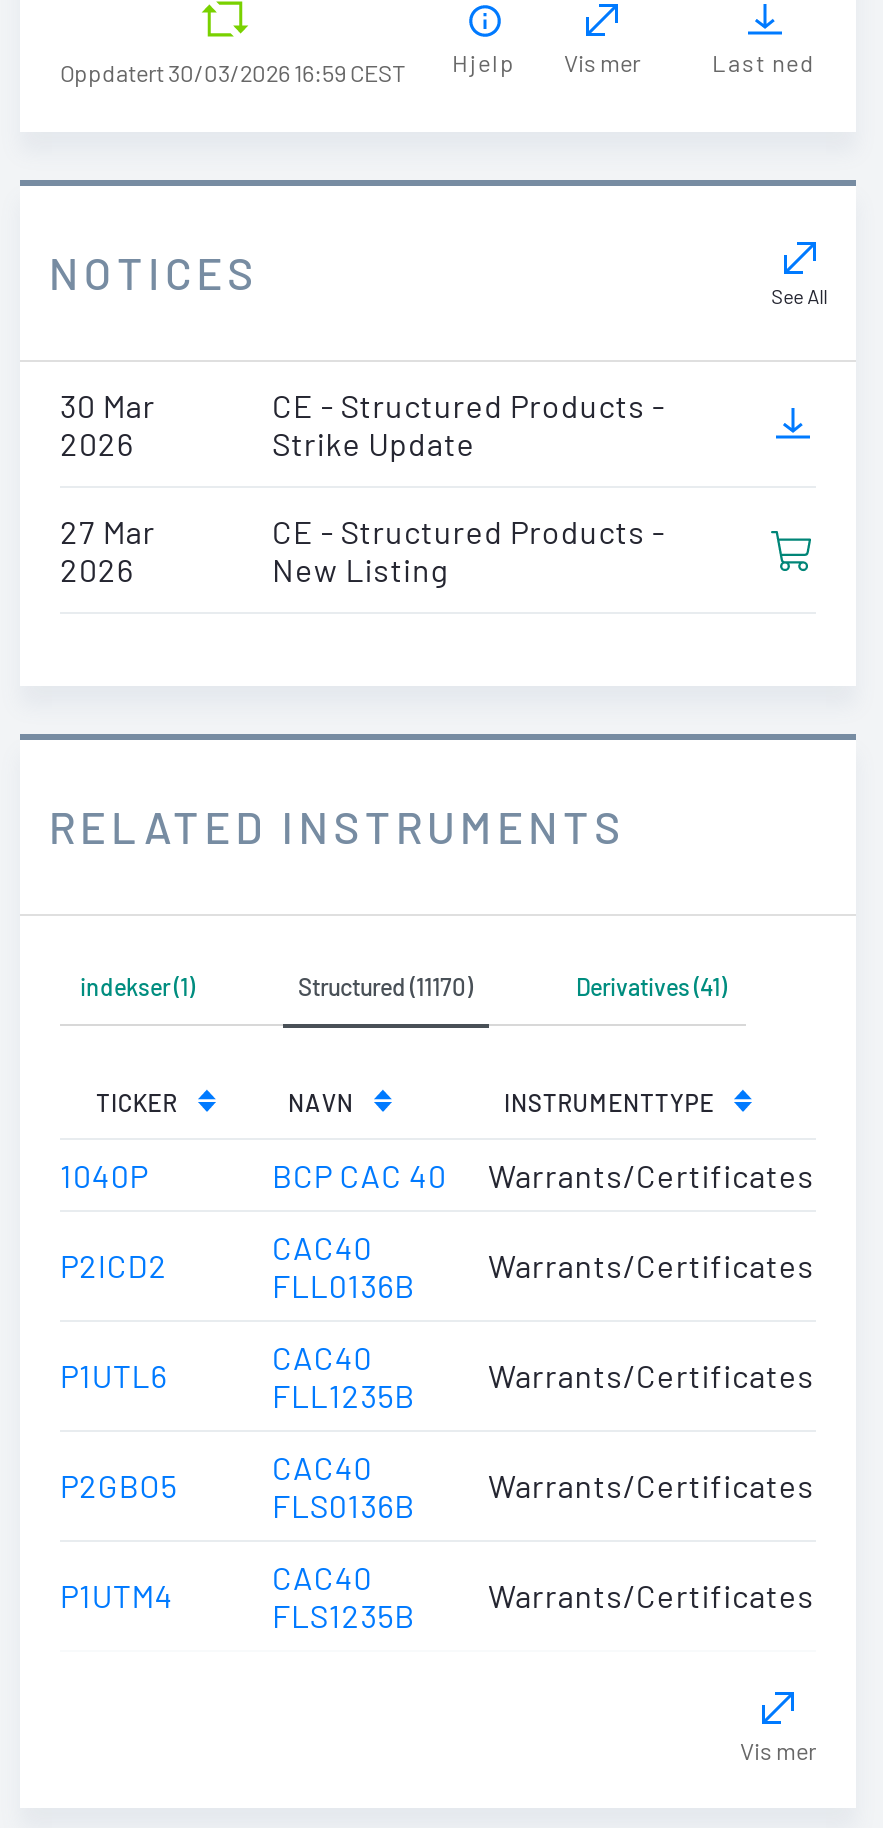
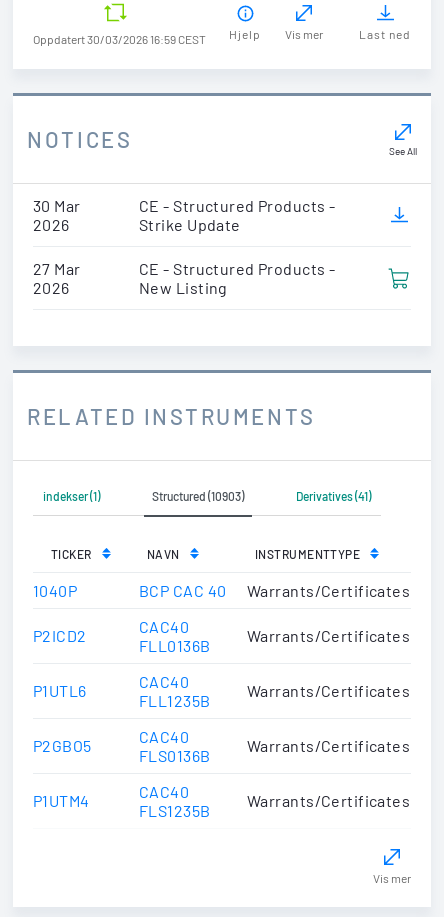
- Structured (11170)
+ Structured (10903)
